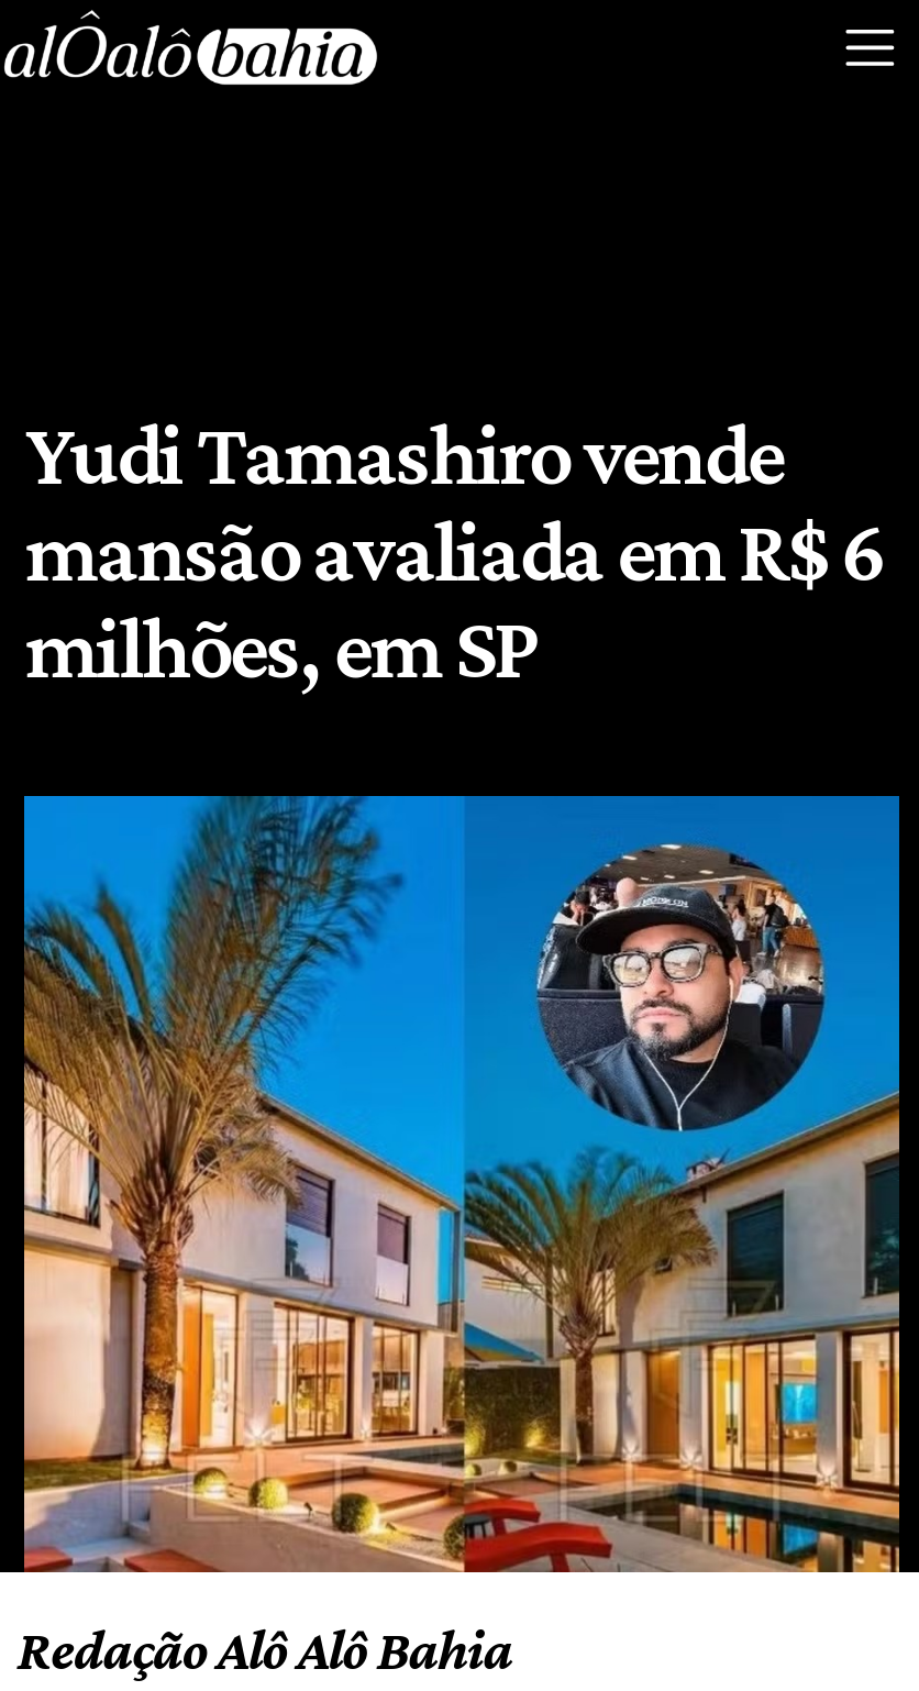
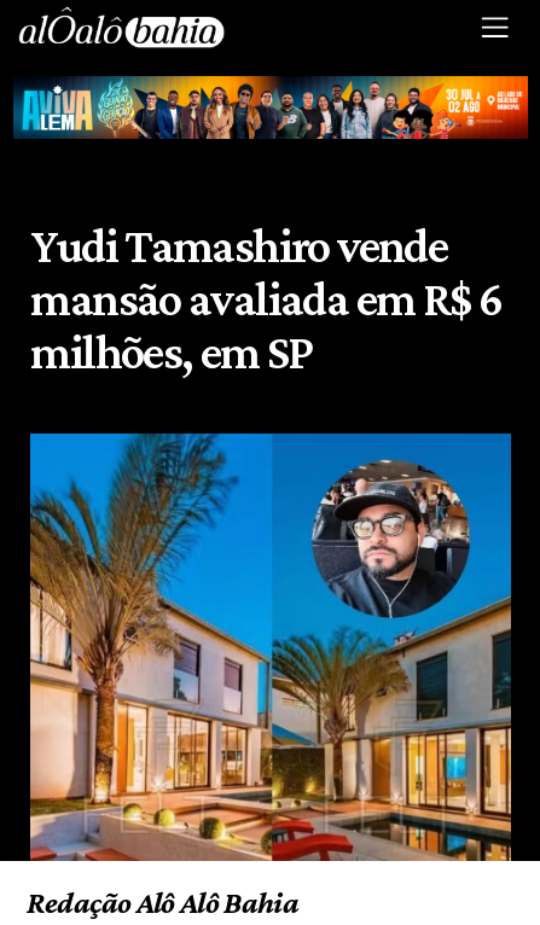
+ [image]
